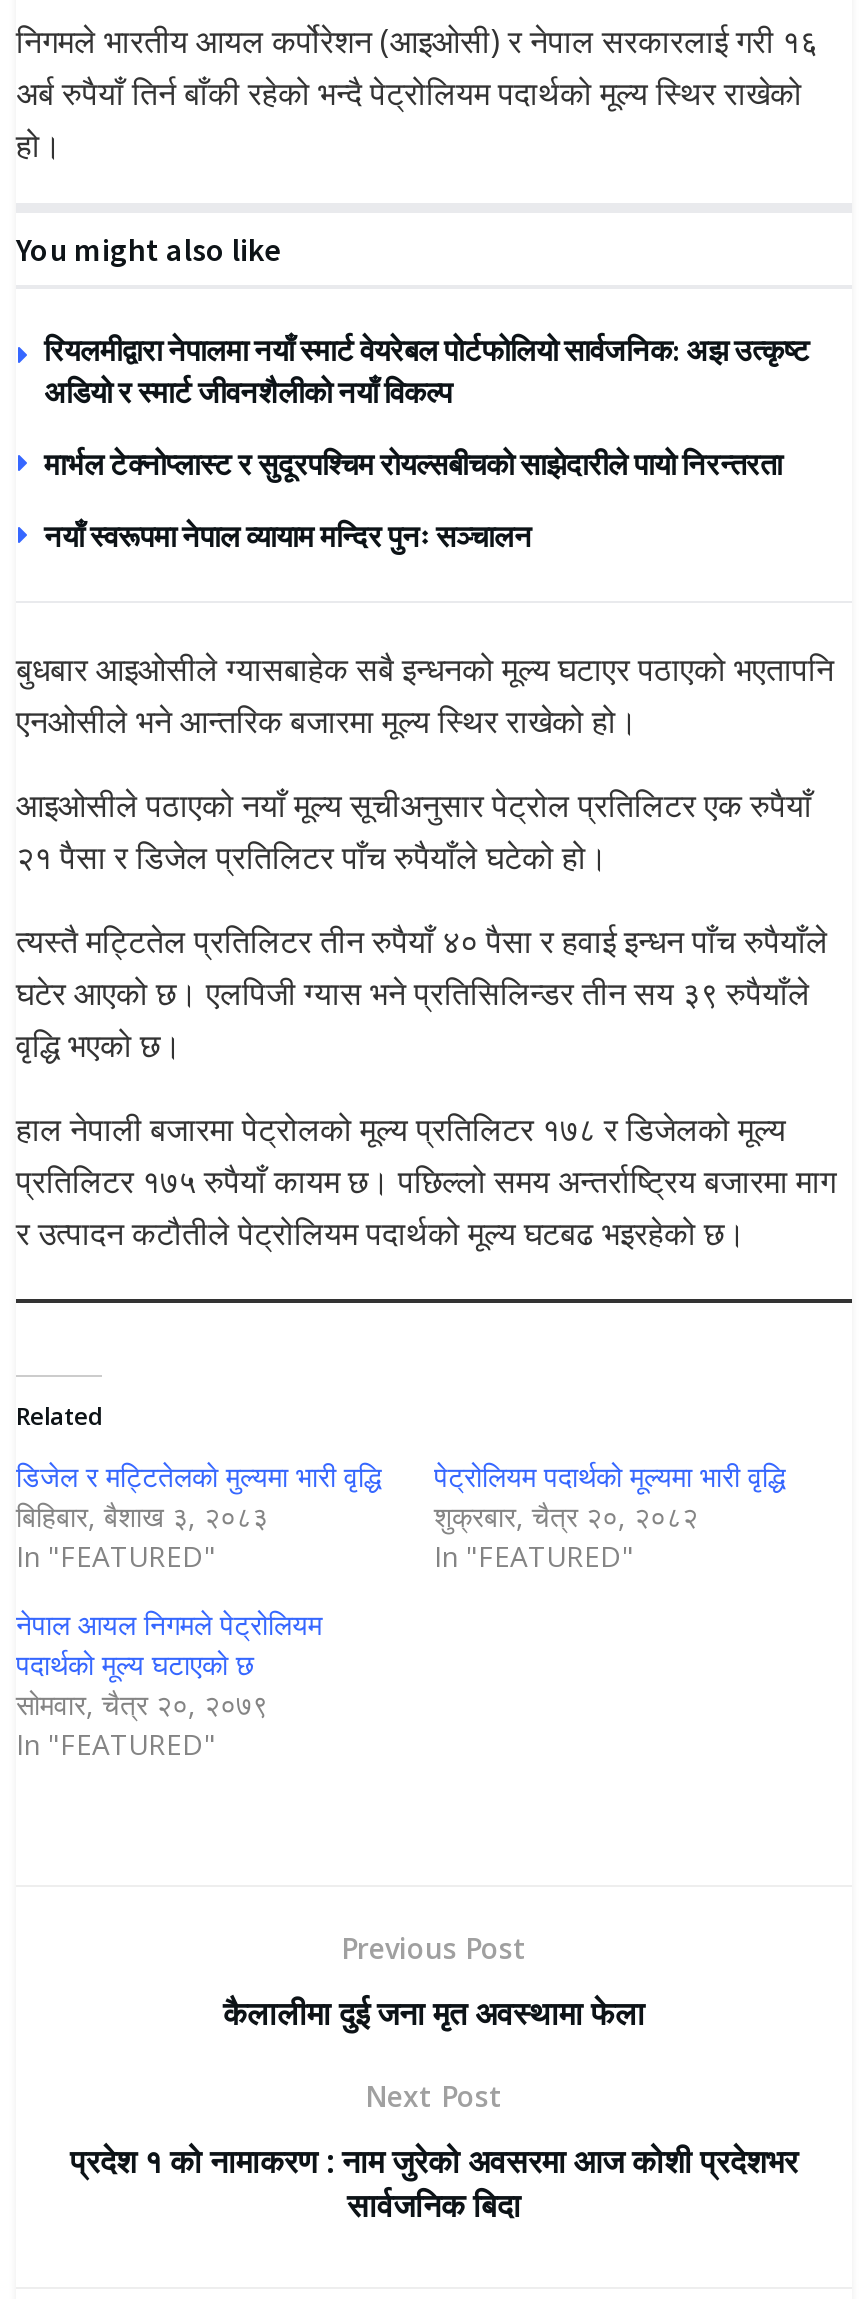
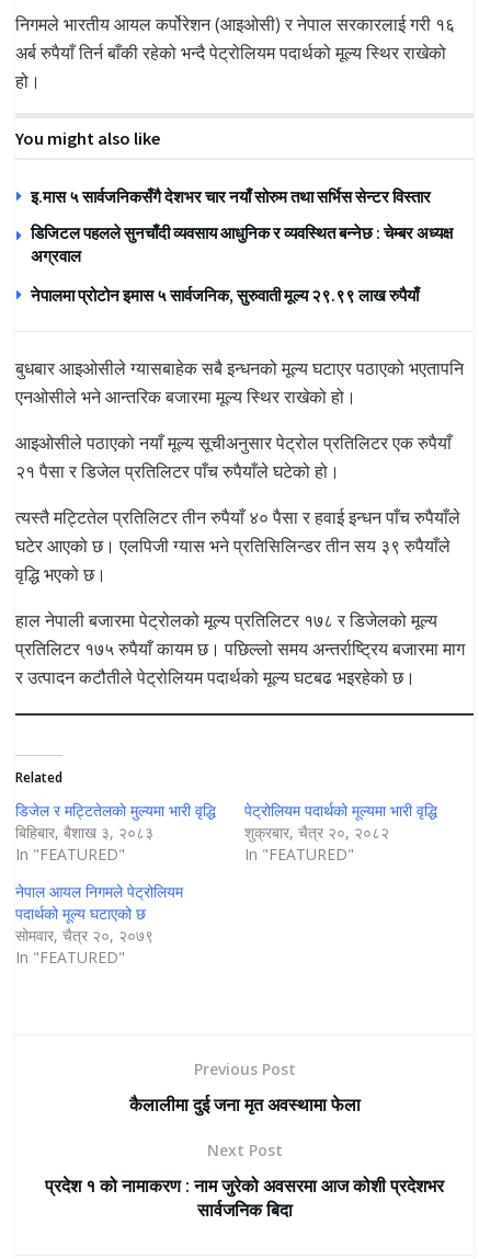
- रियलमीद्वारा नेपालमा नयाँ स्मार्ट वेयरेबल पोर्टफोलियो सार्वजनिक: अझ उत्कृष्ट
- अडियो र स्मार्ट जीवनशैलीको नयाँ विकल्प
+ इ.मास ५ सार्वजनिकसँगै देशभर चार नयाँ सोरुम तथा सर्भिस सेन्टर विस्तार

- मार्भल टेक्नोप्लास्ट र सुदूरपश्चिम रोयल्सबीचको साझेदारीले पायो निरन्तरता
+ डिजिटल पहलले सुनचाँदी व्यवसाय आधुनिक र व्यवस्थित बन्नेछ : चेम्बर अध्यक्ष
+ अग्रवाल

- नयाँ स्वरूपमा नेपाल व्यायाम मन्दिर पुनः सञ्चालन
+ नेपालमा प्रोटोन इमास ५ सार्वजनिक, सुरुवाती मूल्य २९.९९ लाख रुपैयाँ
